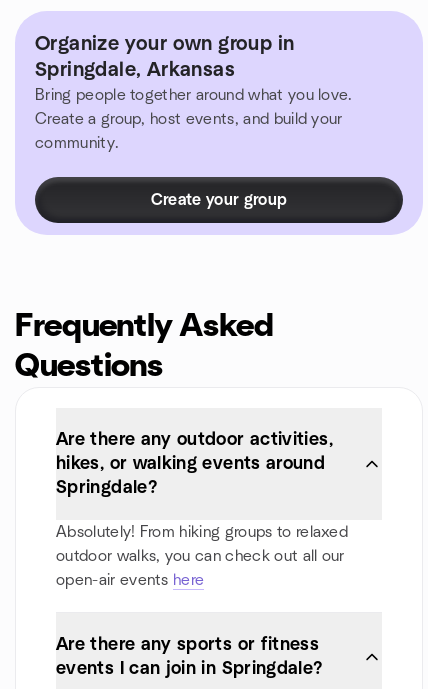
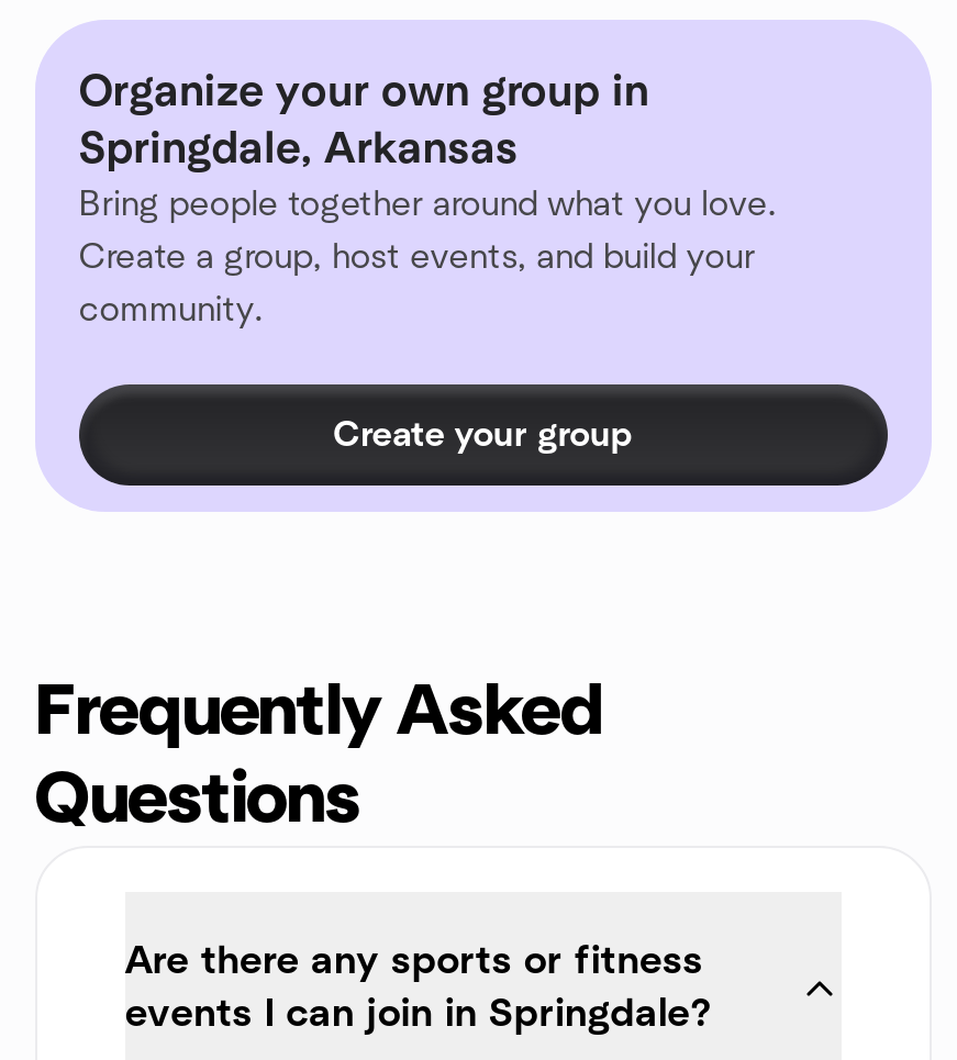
- Are there any outdoor activities,
- hikes, or walking events around
- Springdale?
- Absolutely! From hiking groups to relaxed
- outdoor walks, you can check out all our
- open-air events here
